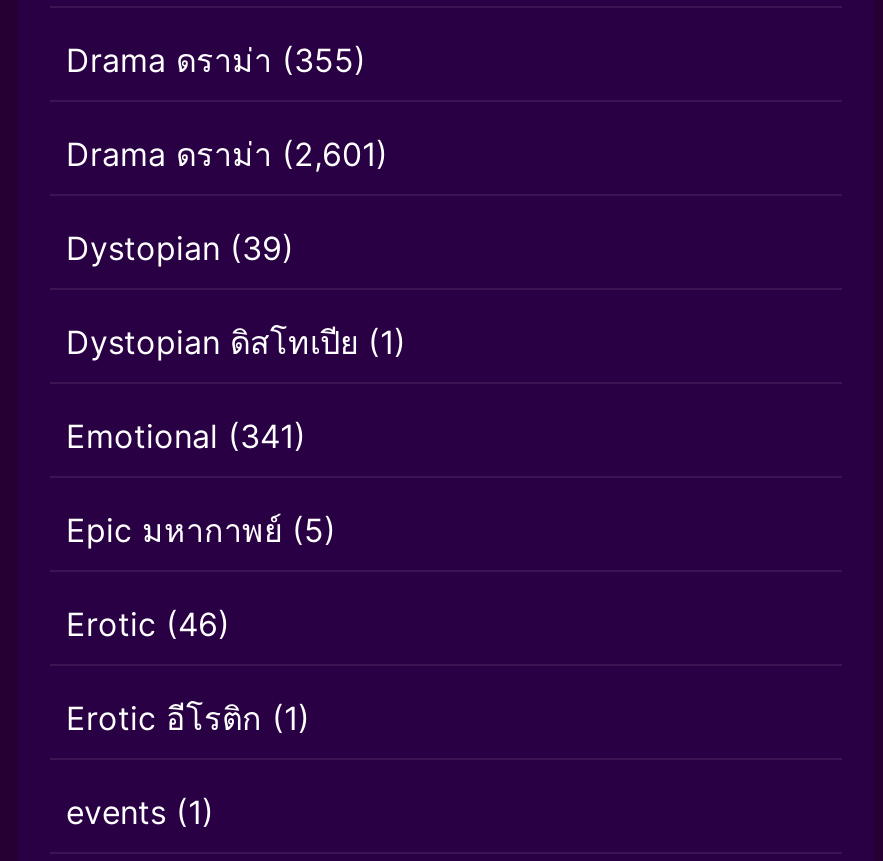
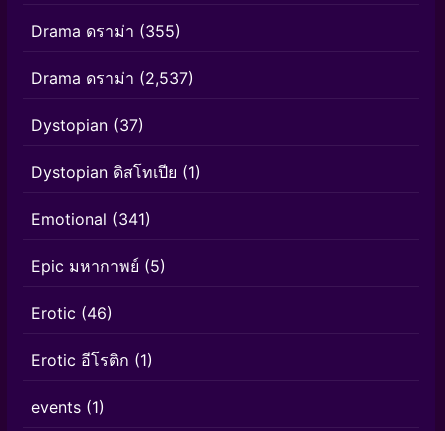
- Drama ดราม่า(2,601)
+ Drama ดราม่า(2,537)

- Dystopian (39)
+ Dystopian (37)
